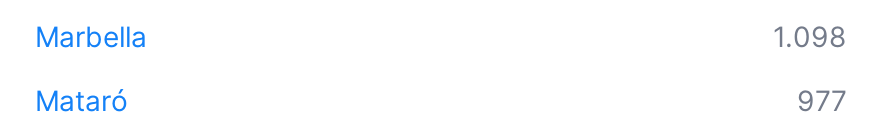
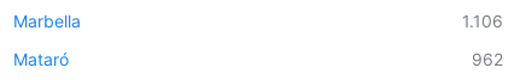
- 1.098
+ 1.106

- 977
+ 962
